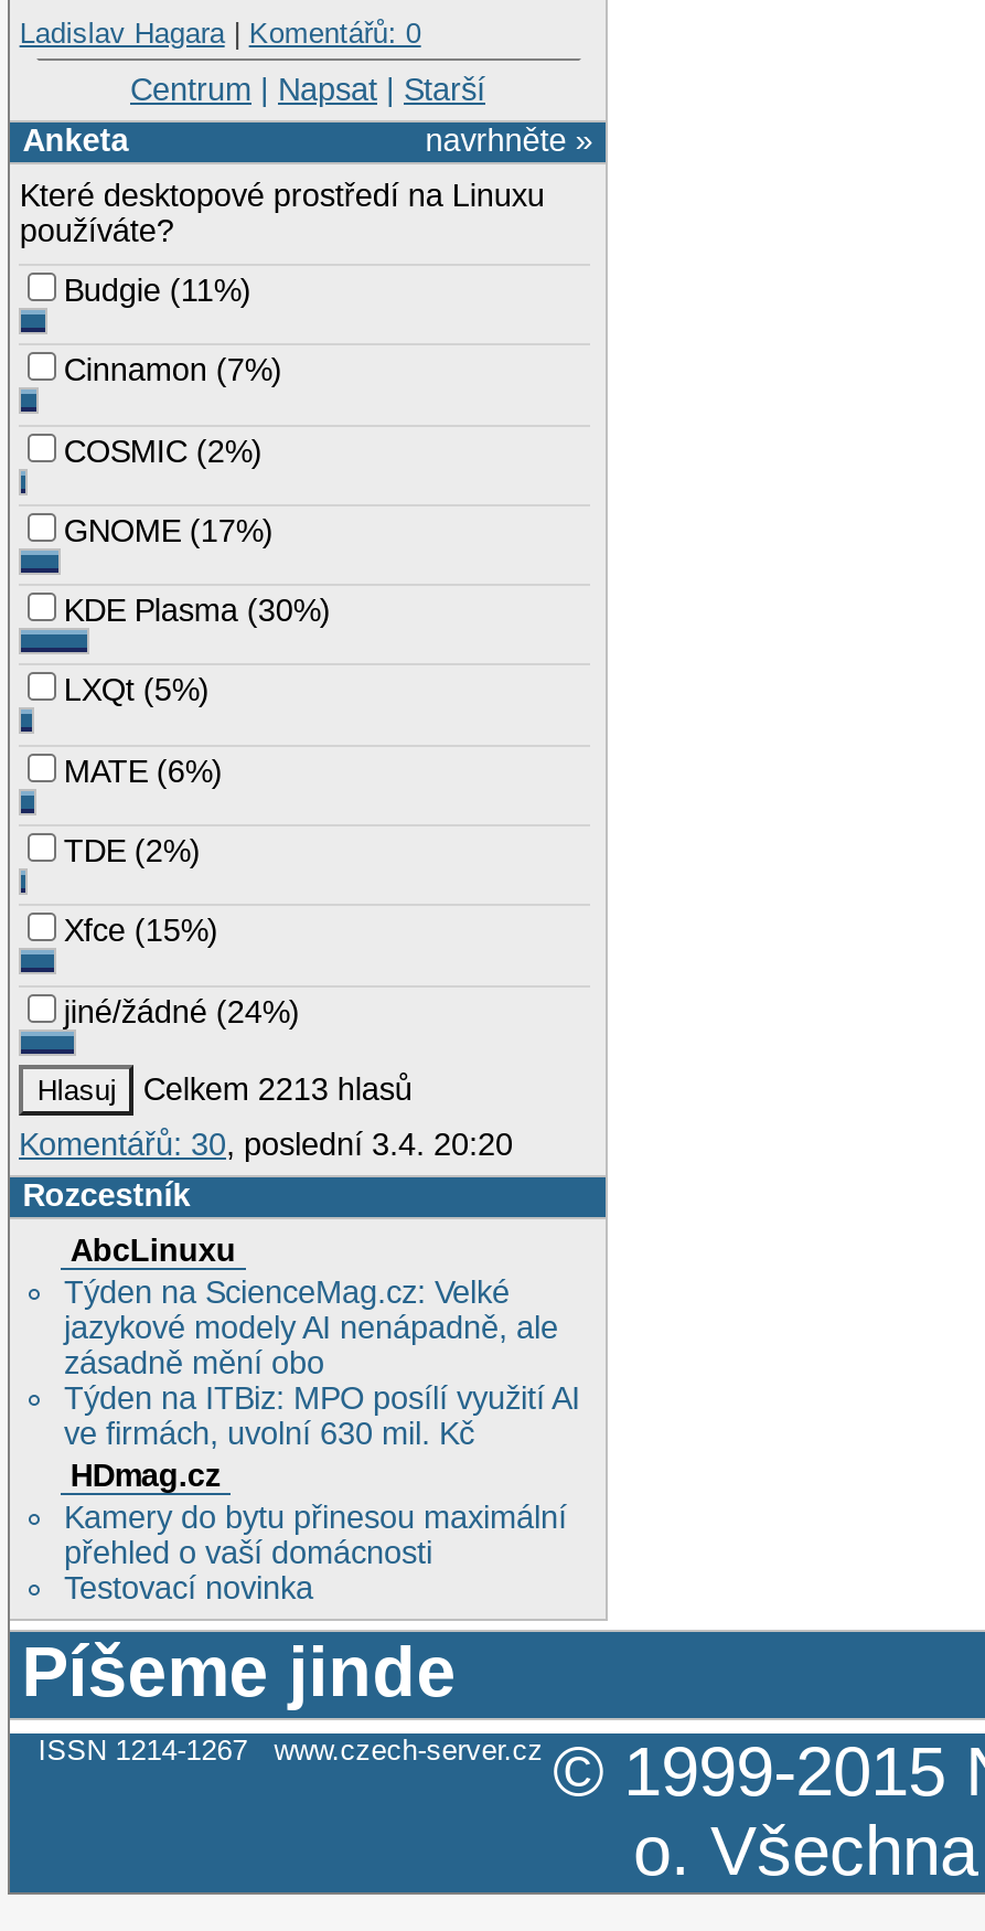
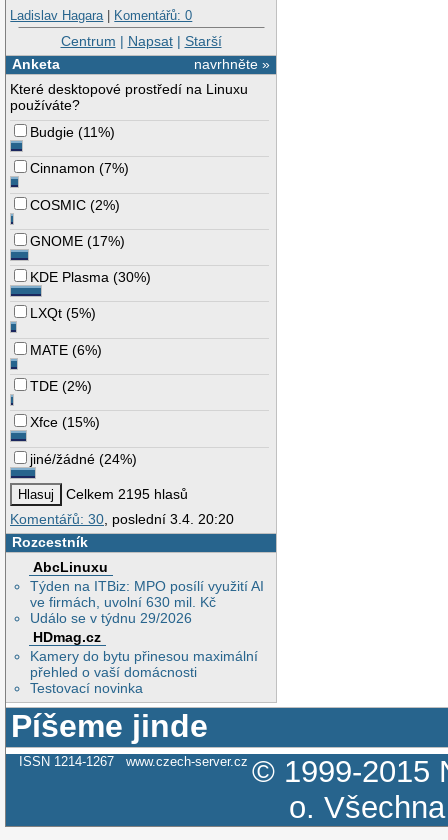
- Celkem 2213 hlasů
+ Celkem 2195 hlasů

- Týden na ScienceMag.cz: Velké
- jazykové modely AI nenápadně, ale
- zásadně mění obo

moved up: Týden na ITBiz: MPO posílí využití AI | ve firmách, uvolní 630 mil. Kč

+ Událo se v týdnu 29/2026
